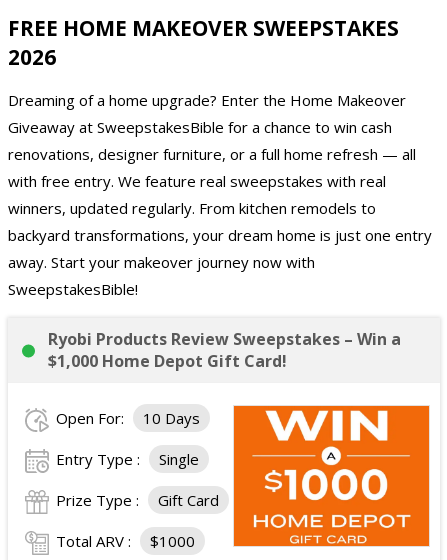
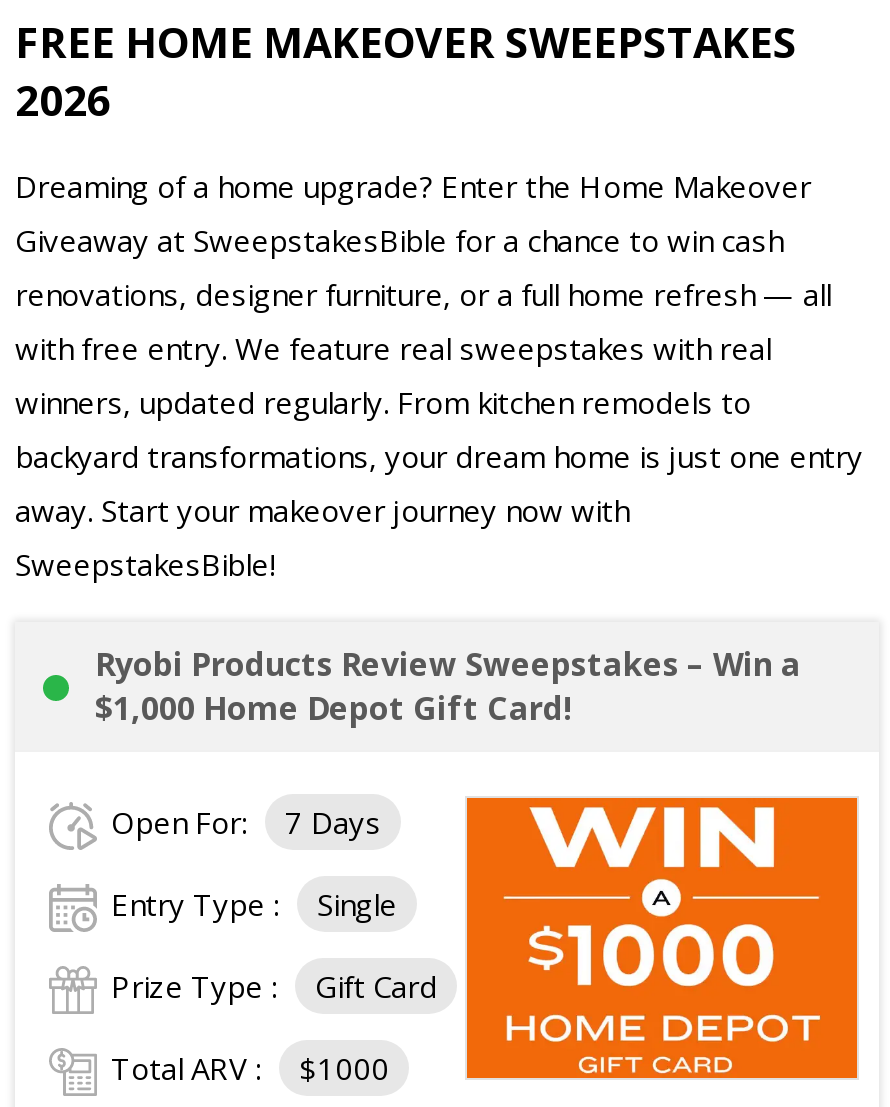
- Open For: 10 Days
+ Open For: 7 Days
